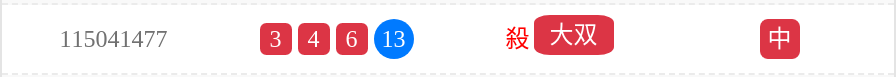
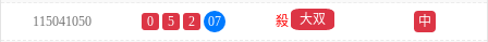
- 115041477
+ 115041050

- 3
+ 0

- 4
+ 5

- 6
+ 2

- 13
+ 07
